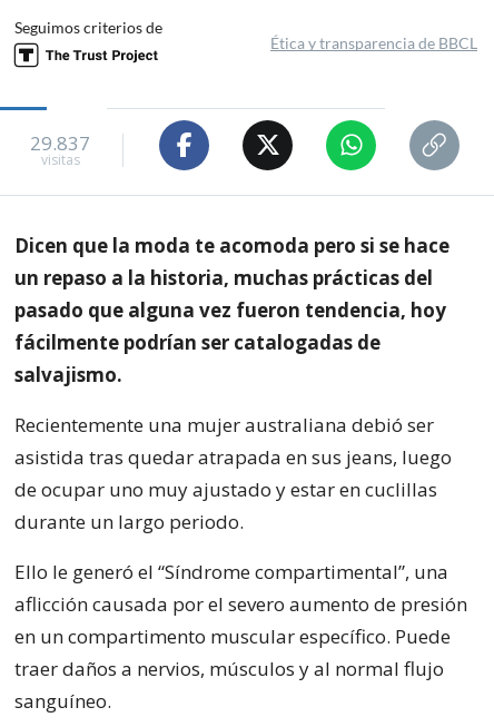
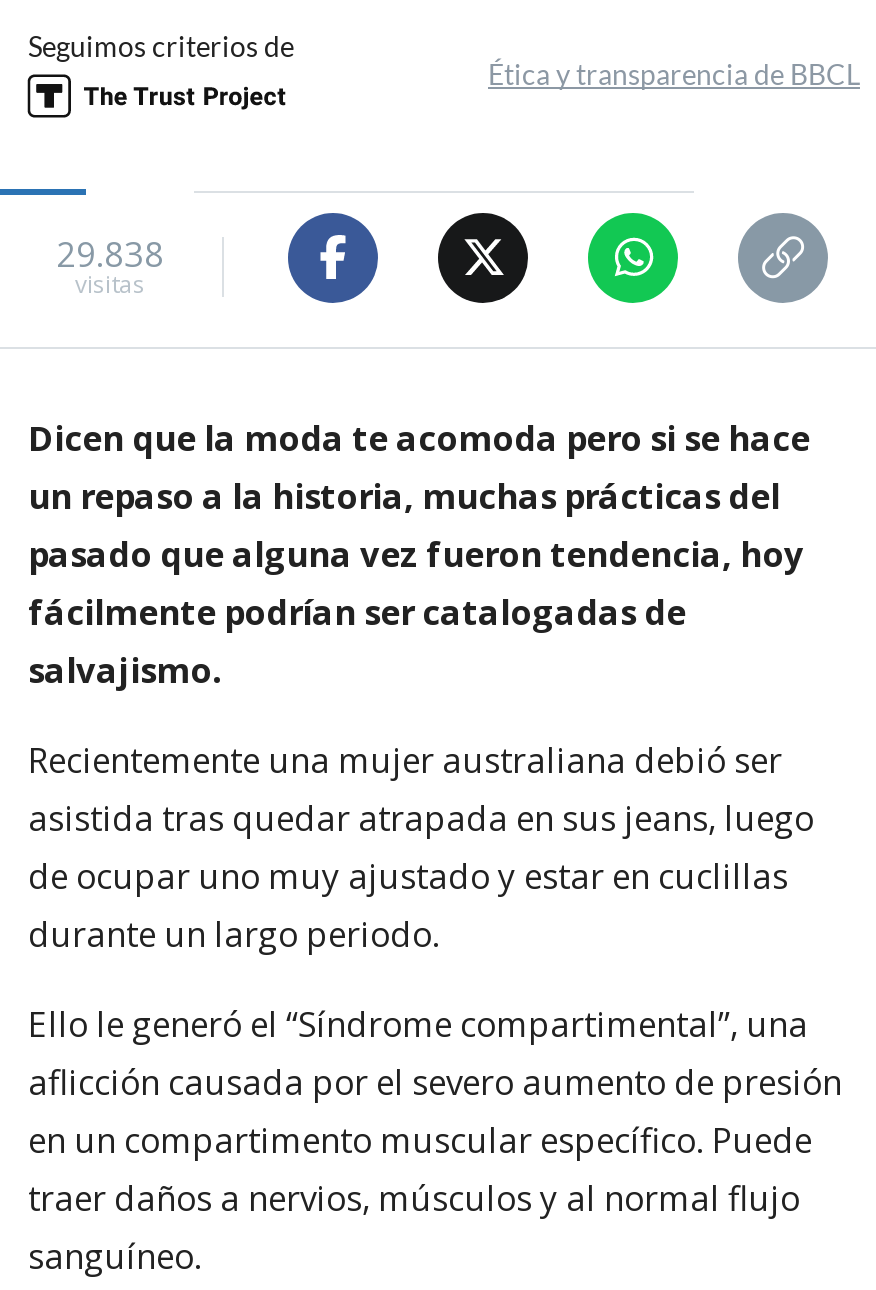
- 29.837
+ 29.838
